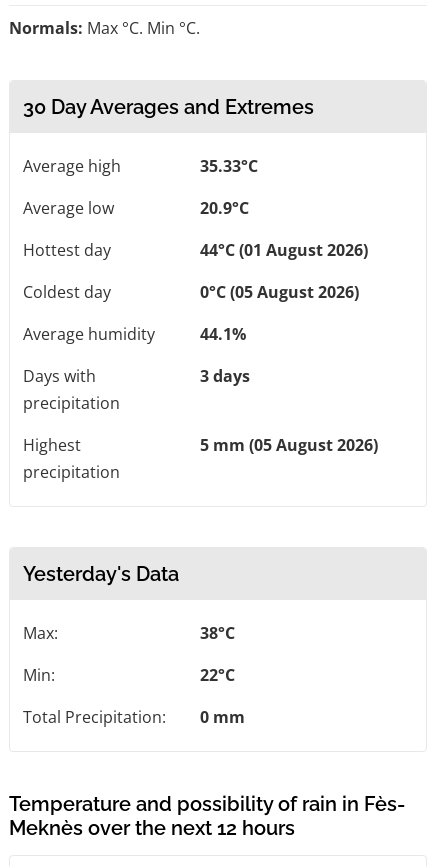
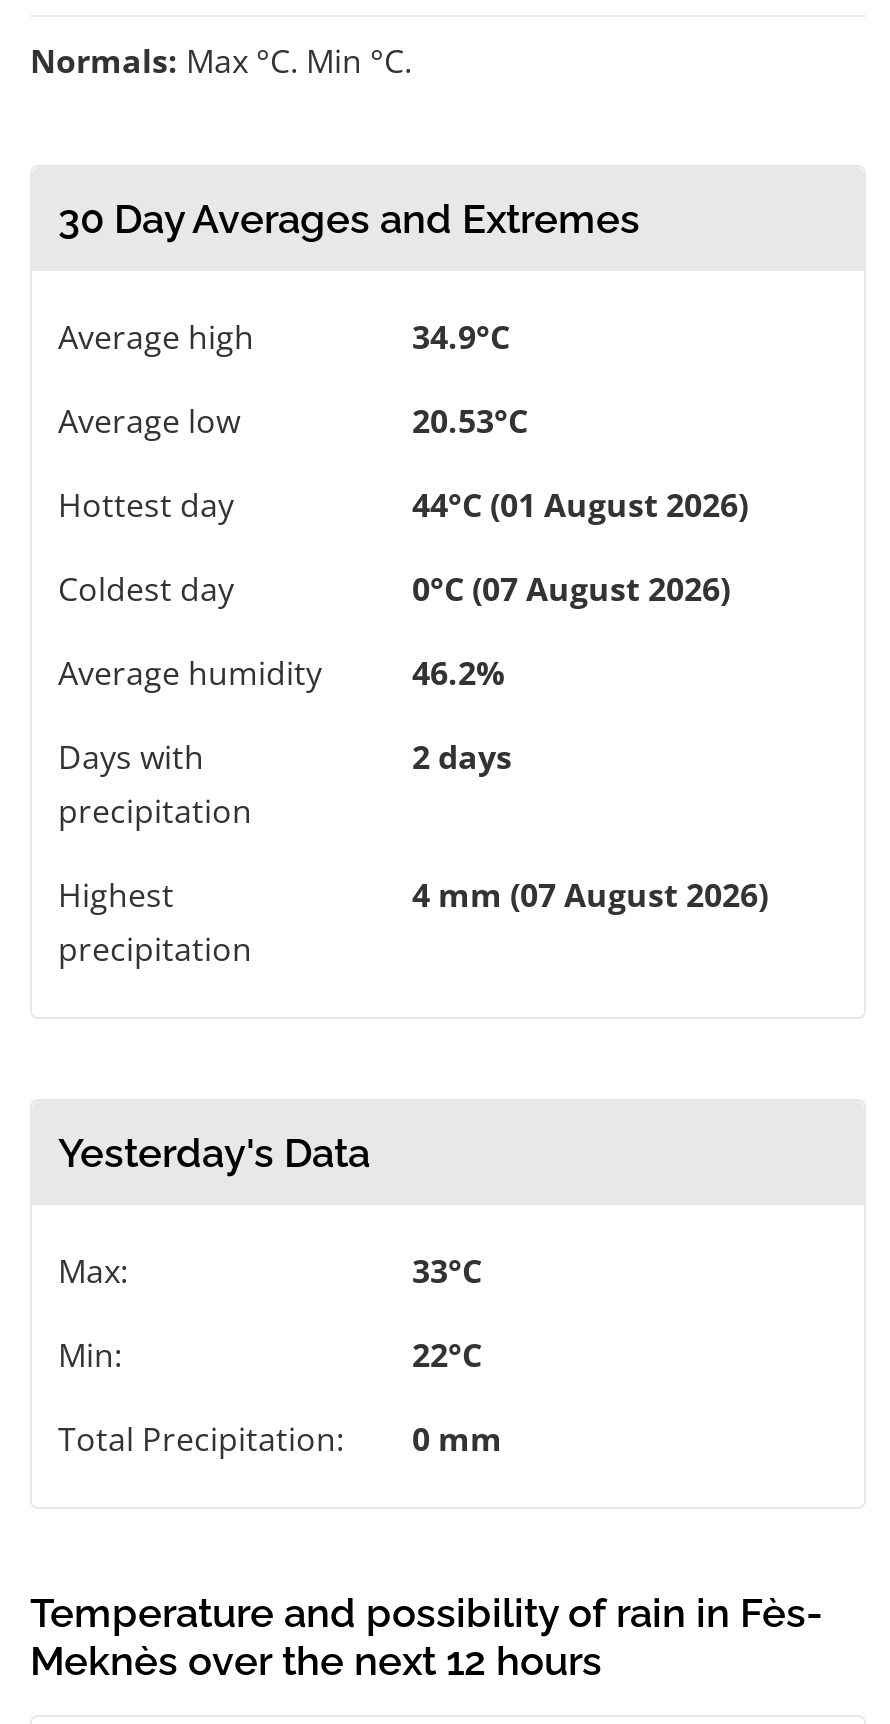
- 35.33°C
+ 34.9°C

- 20.9°C
+ 20.53°C

- 0°C (05 August 2026)
+ 0°C (07 August 2026)

- 44.1%
+ 46.2%

- 3 days
+ 2 days

- 5 mm (05 August 2026)
+ 4 mm (07 August 2026)

- 38°C
+ 33°C
